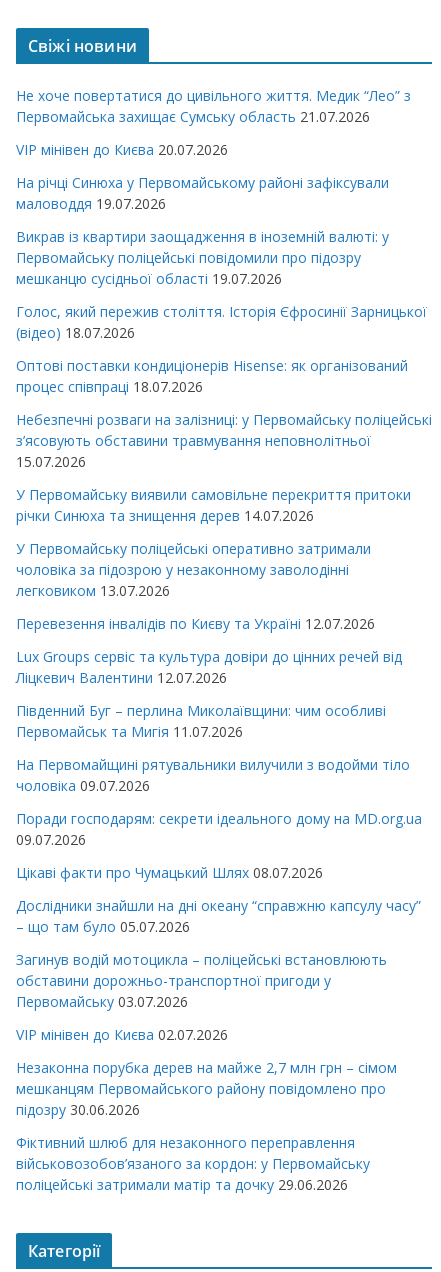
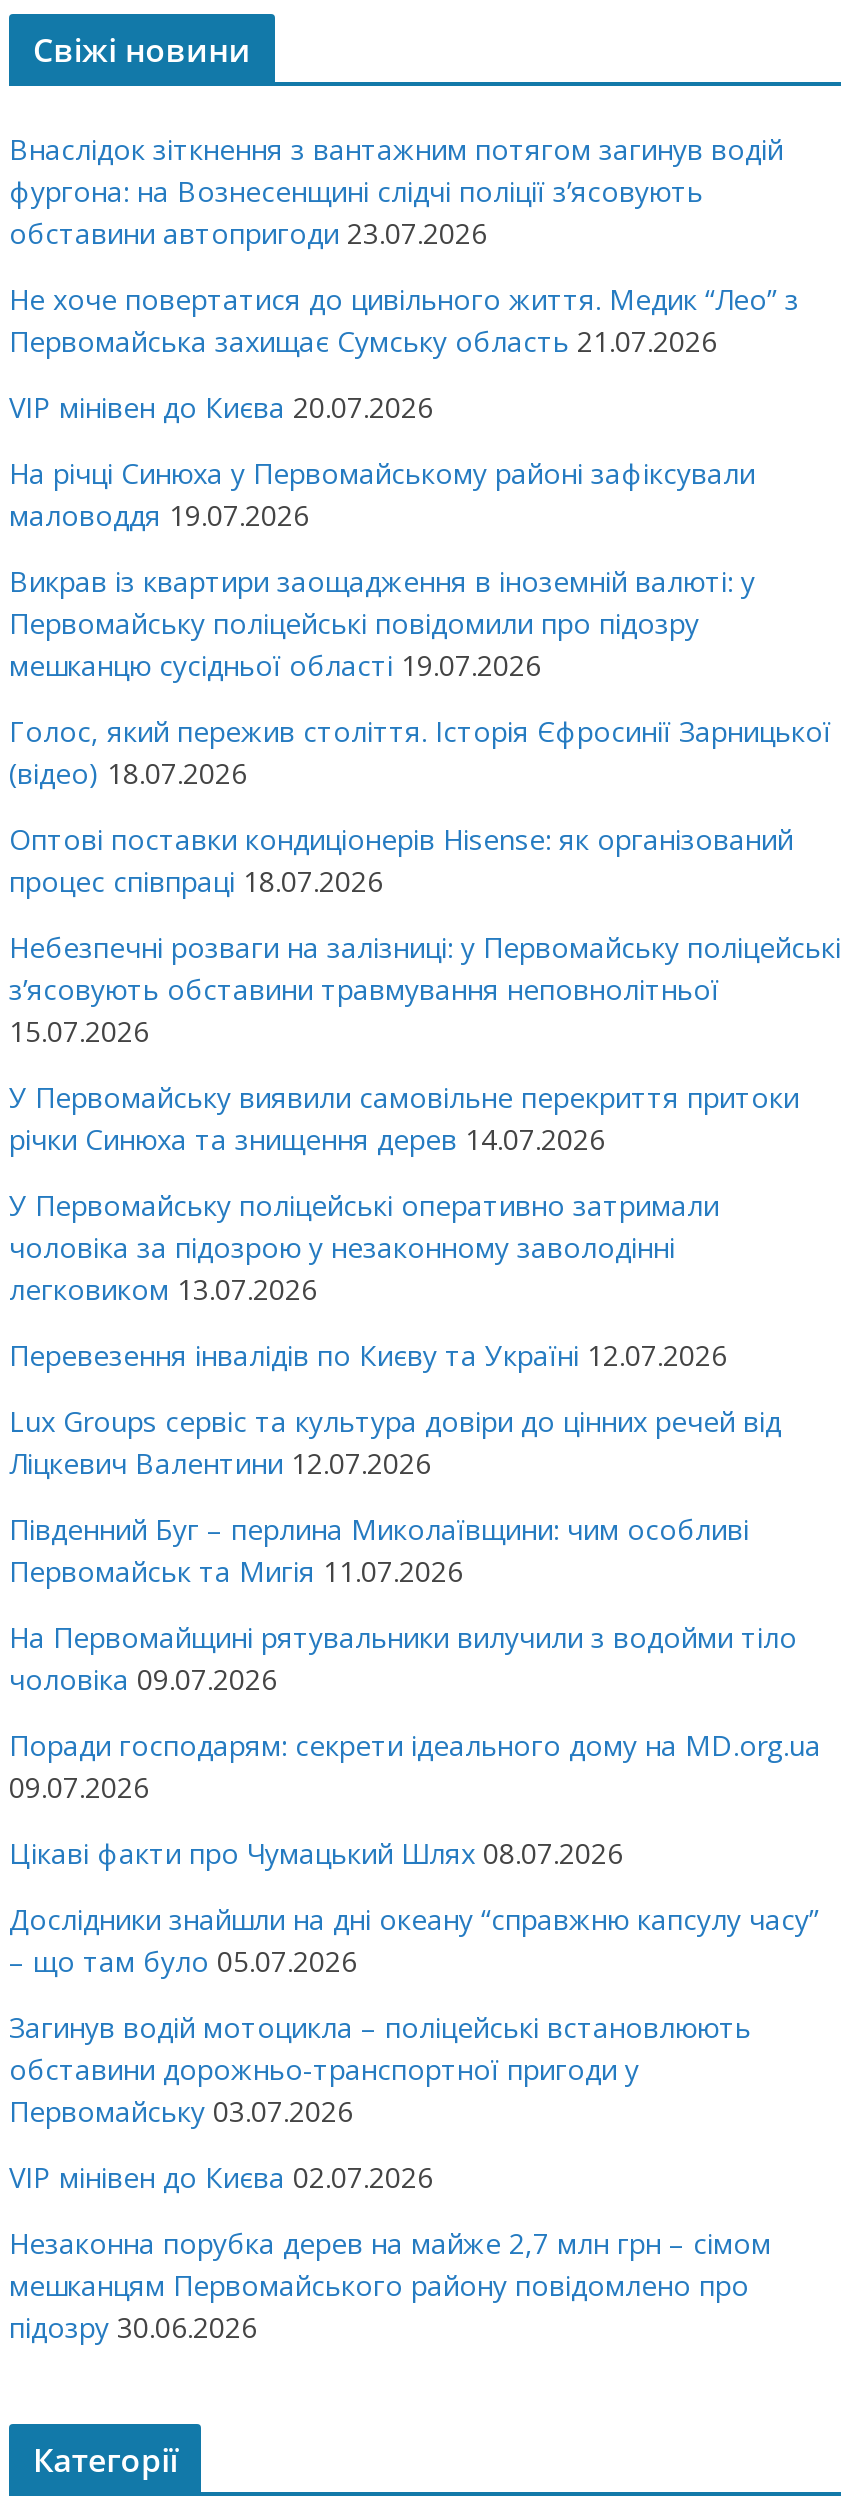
+ Внаслідок зіткнення з вантажним потягом загинув водій
+ фургона: на Вознесенщині слідчі поліції з’ясовують
+ обставини автопригоди 23.07.2026

moved down: Не хоче повертатися до цивільного життя. Медик “Лео” з | Первомайська захищає Сумську область 21.07.2026 | На річці Синюха у Первомайському районі зафіксували | ... | мешканцям Первомайського району повідомлено про | підозру 30.06.2026

- Фіктивний шлюб для незаконного переправлення
- військовозобов’язаного за кордон: у Первомайську
- поліцейські затримали матір та дочку 29.06.2026
